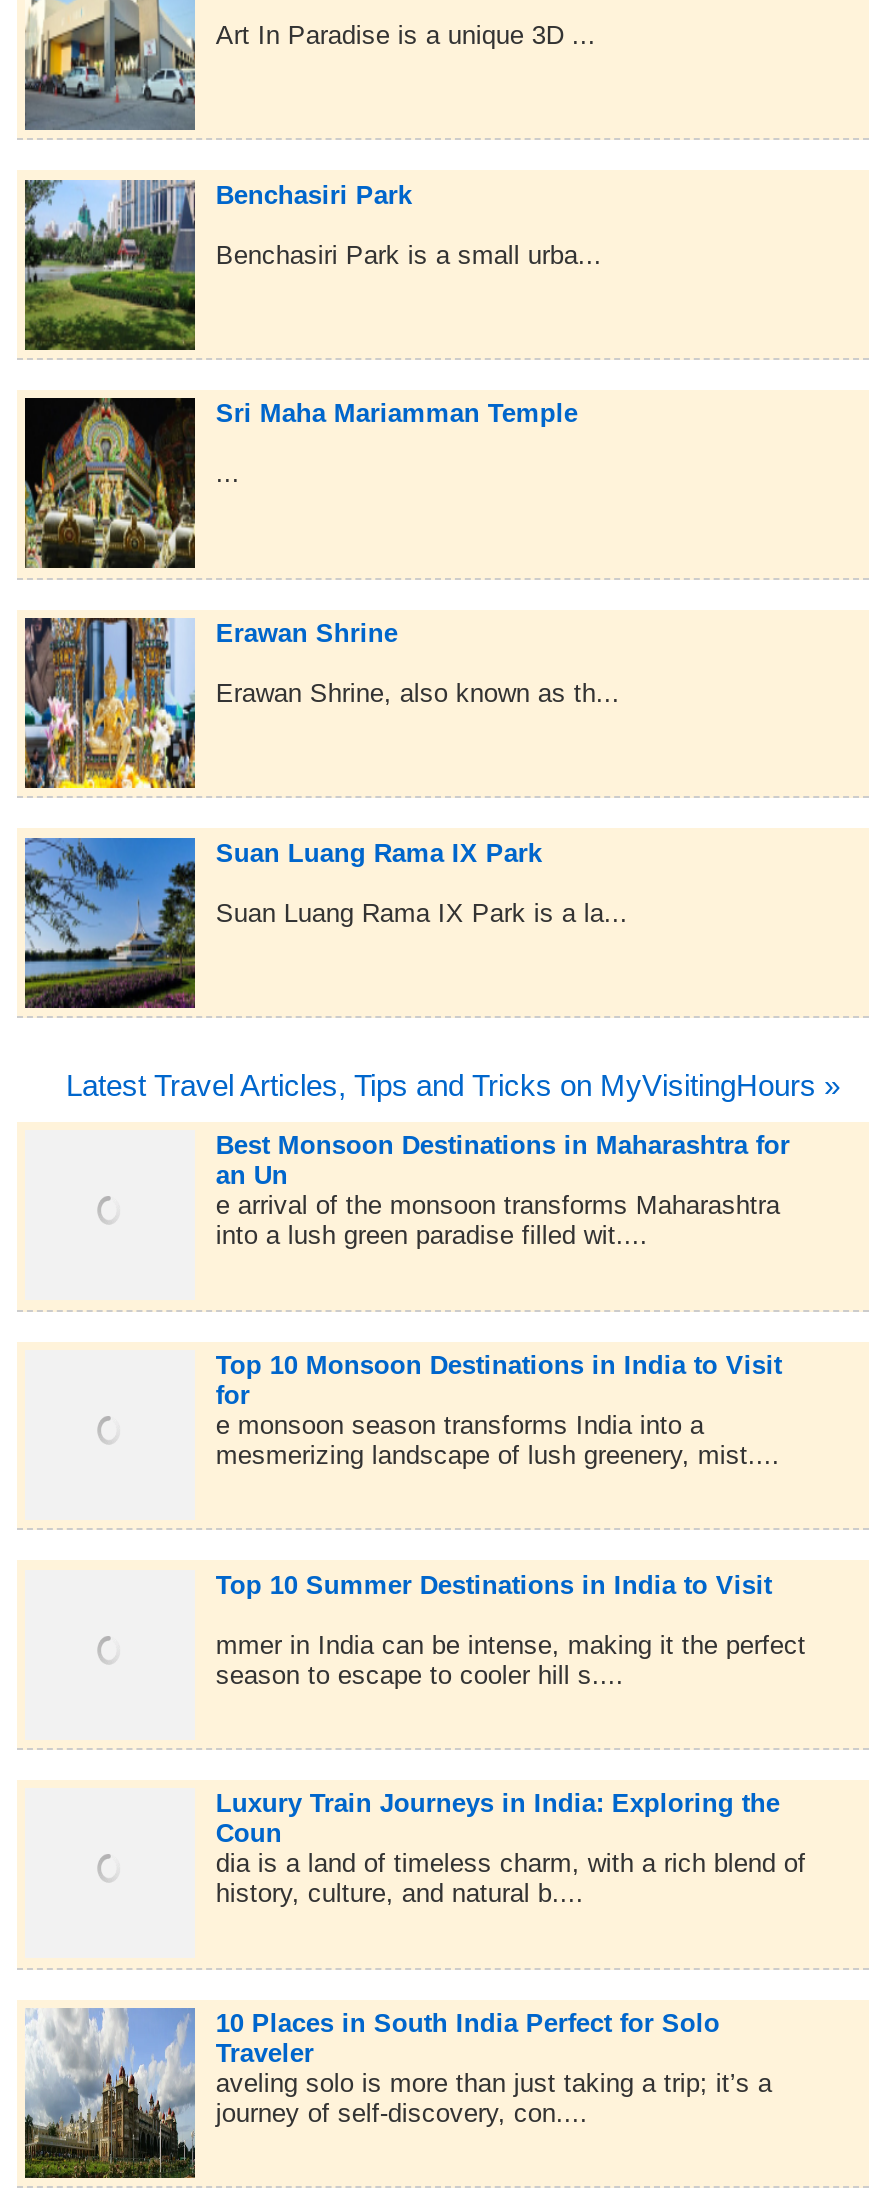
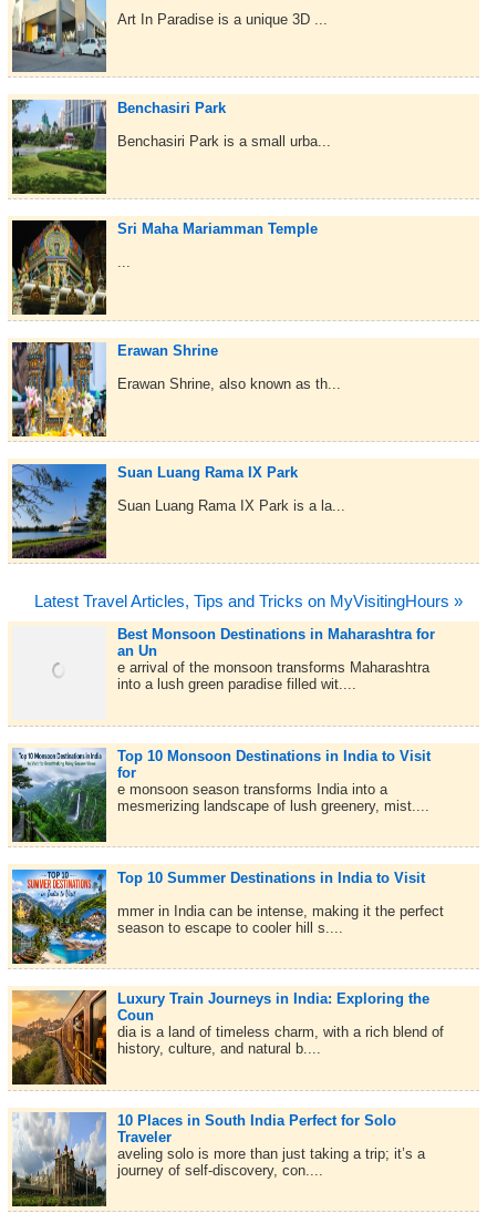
+ [image]

+ [image]

+ [image]
